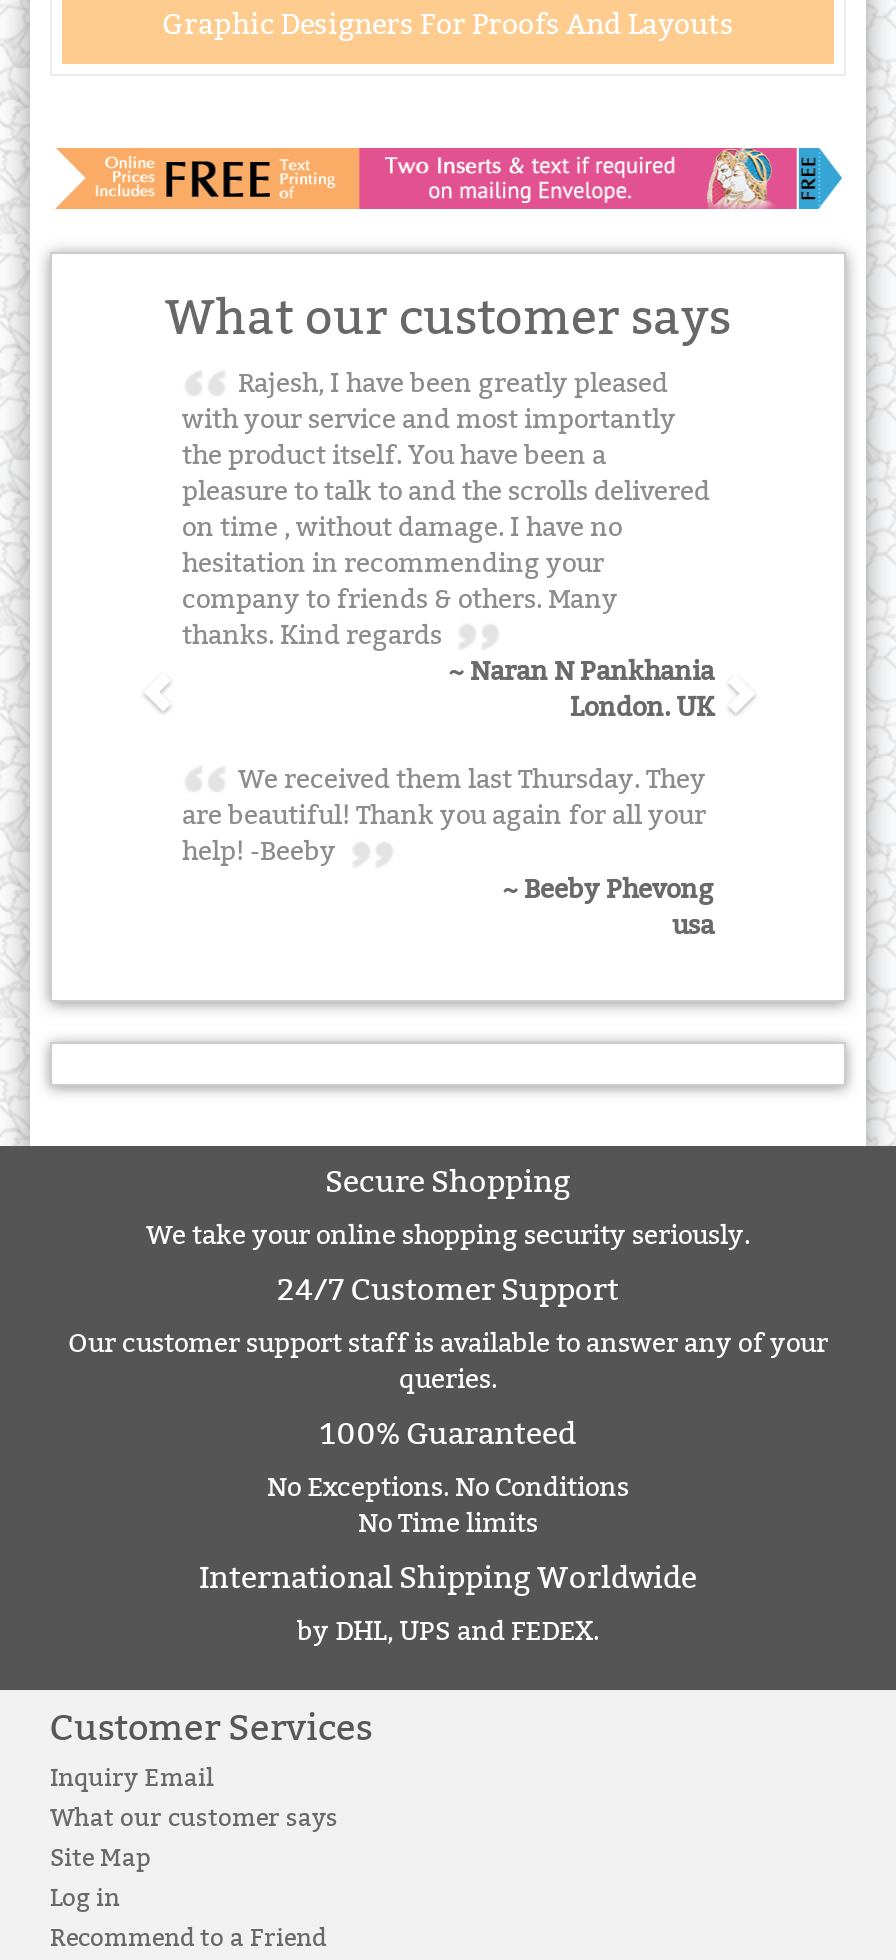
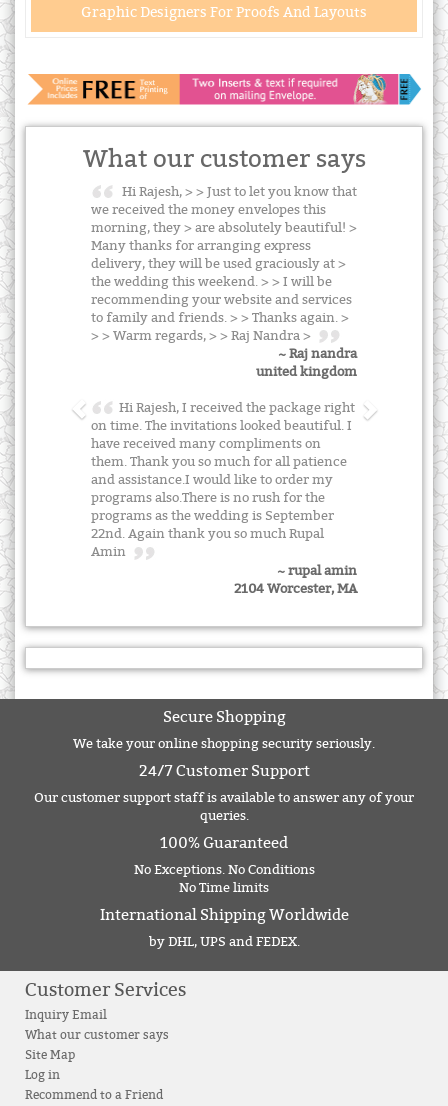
- Rajesh, I have been greatly pleased
- with your service and most importantly
- the product itself. You have been a
- pleasure to talk to and the scrolls delivered
- on time , without damage. I have no
- hesitation in recommending your
- company to friends & others. Many
- thanks. Kind regards
- ~ Naran N Pankhania
- London. UK
+ Hi Rajesh, > > Just to let you know that
+ we received the money envelopes this
+ morning, they > are absolutely beautiful! >
+ Many thanks for arranging express
+ delivery, they will be used graciously at >
+ the wedding this weekend. > > I will be
+ recommending your website and services
+ to family and friends. > > Thanks again. >
+ > > Warm regards, > > Raj Nandra >
+ ~ Raj nandra
+ united kingdom

- We received them last Thursday. They
- are beautiful! Thank you again for all your
- help! -Beeby
- ~ Beeby Phevong
- usa
+ Hi Rajesh, I received the package right
+ on time. The invitations looked beautiful. I
+ have received many compliments on
+ them. Thank you so much for all patience
+ and assistance.I would like to order my
+ programs also.There is no rush for the
+ programs as the wedding is September
+ 22nd. Again thank you so much Rupal
+ Amin
+ ~ rupal amin
+ 2104 Worcester, MA
